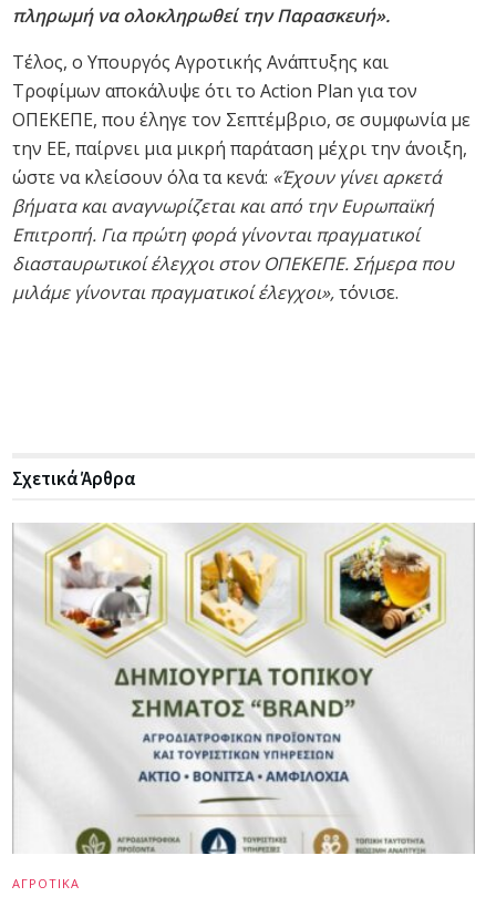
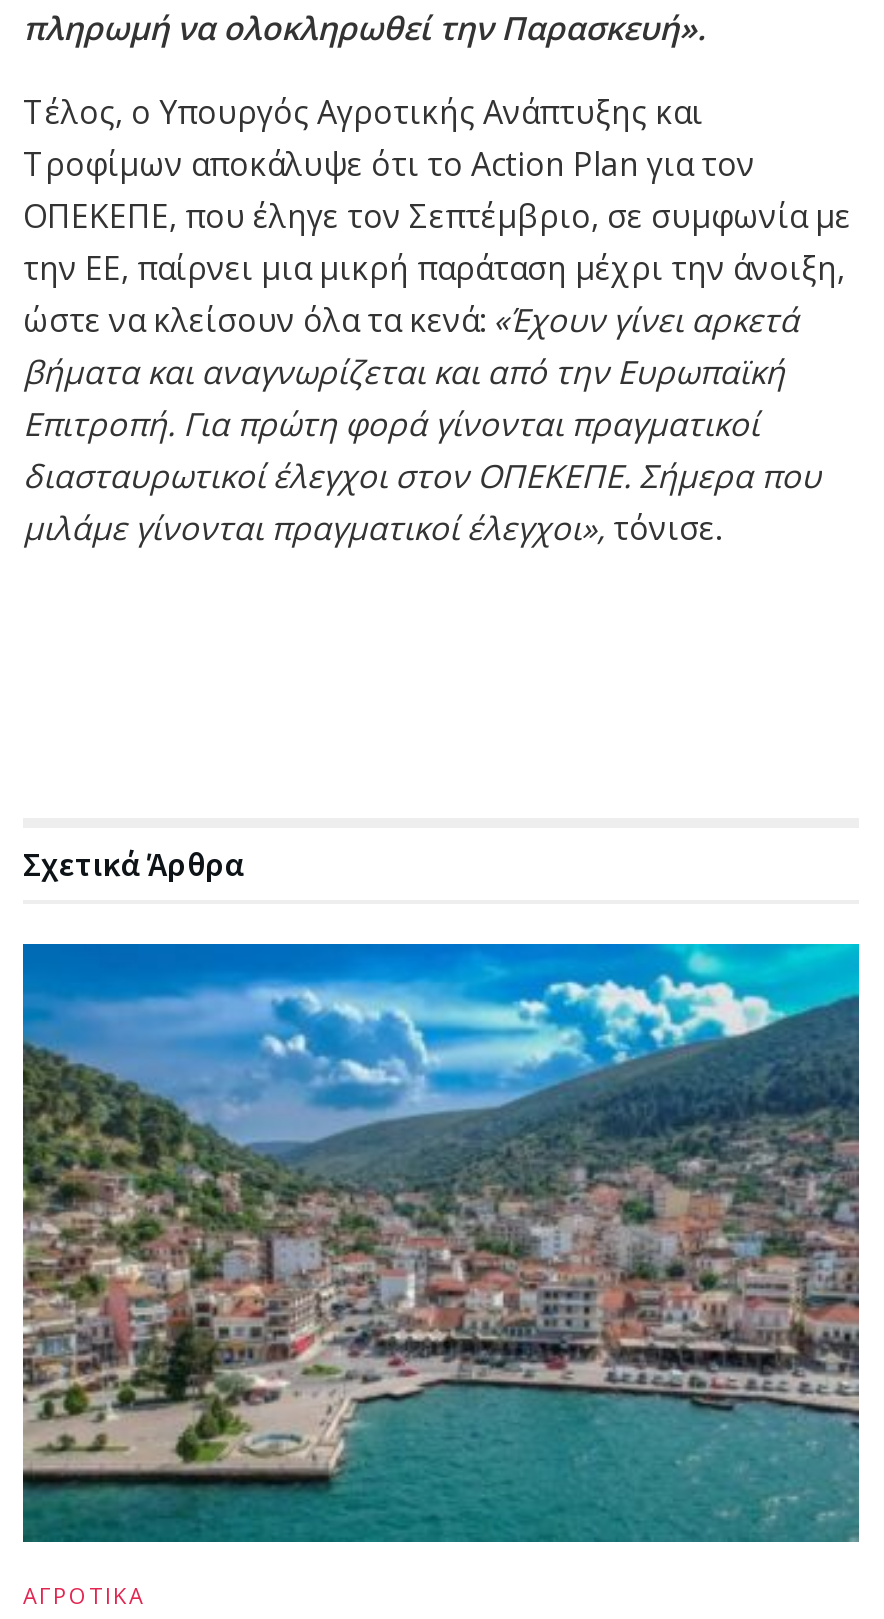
- [image]
+ [image]
